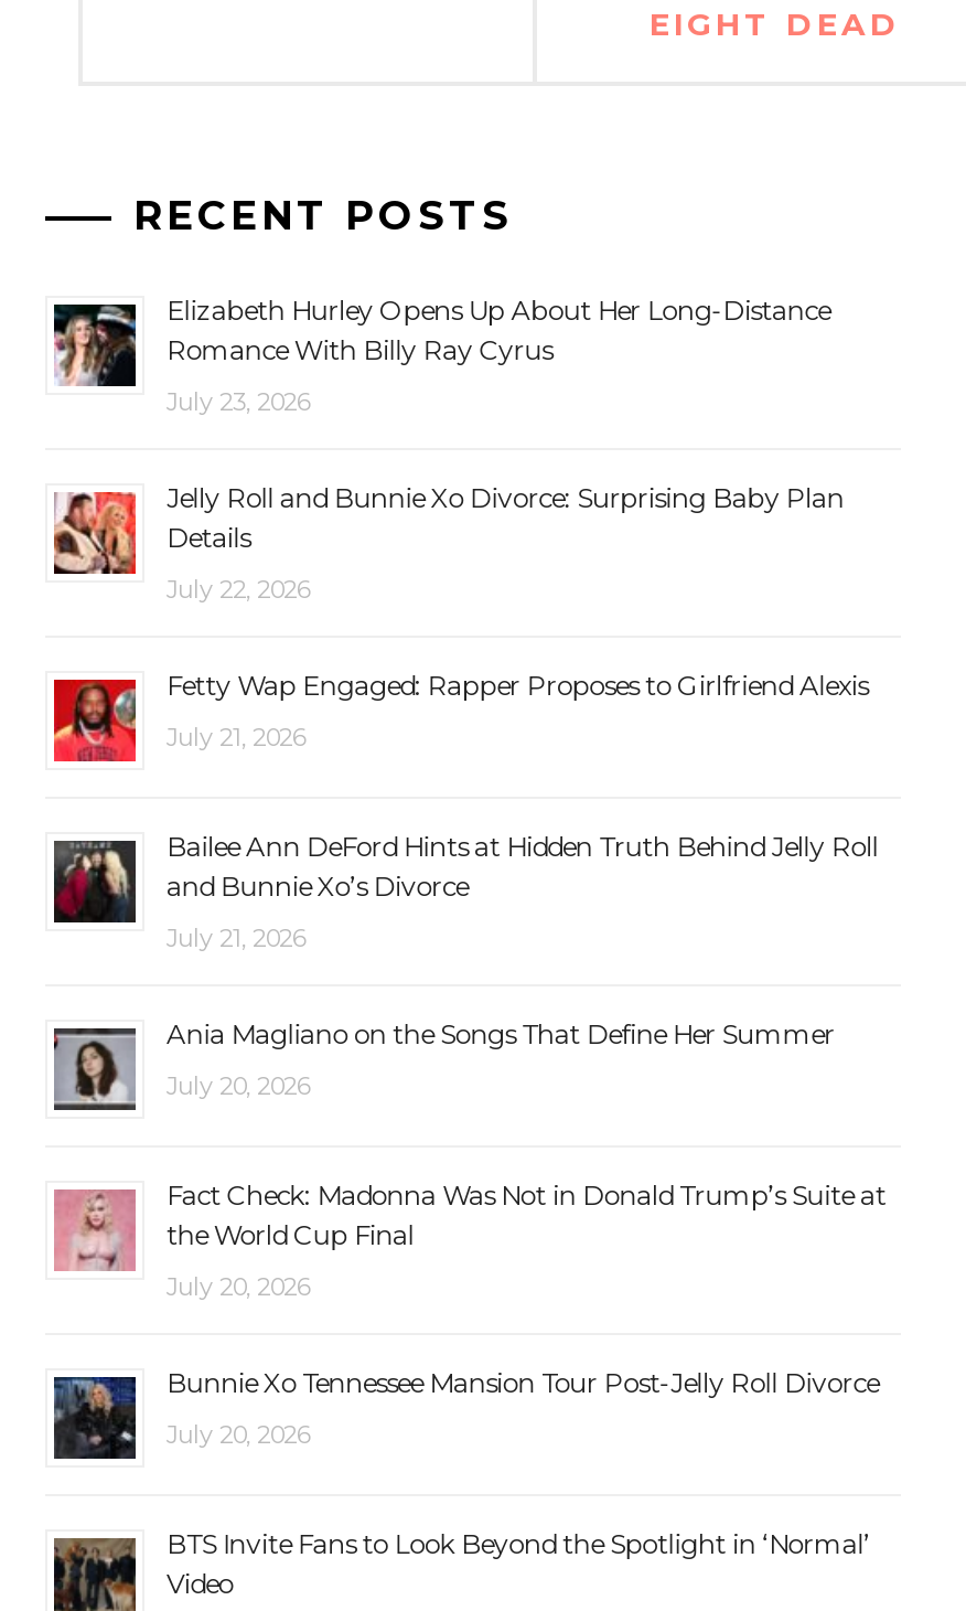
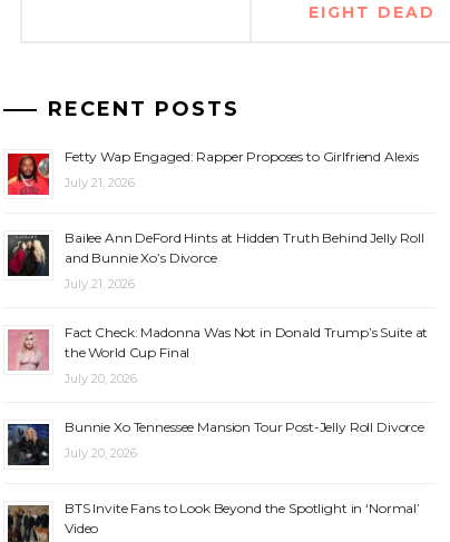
- [image]
- Elizabeth Hurley Opens Up About Her Long-Distance
- Romance With Billy Ray Cyrus
- July 23, 2026
- Jelly Roll and Bunnie Xo Divorce: Surprising Baby Plan
- Details
- July 22, 2026

- [image]

- [image]
- Ania Magliano on the Songs That Define Her Summer
- July 20, 2026
